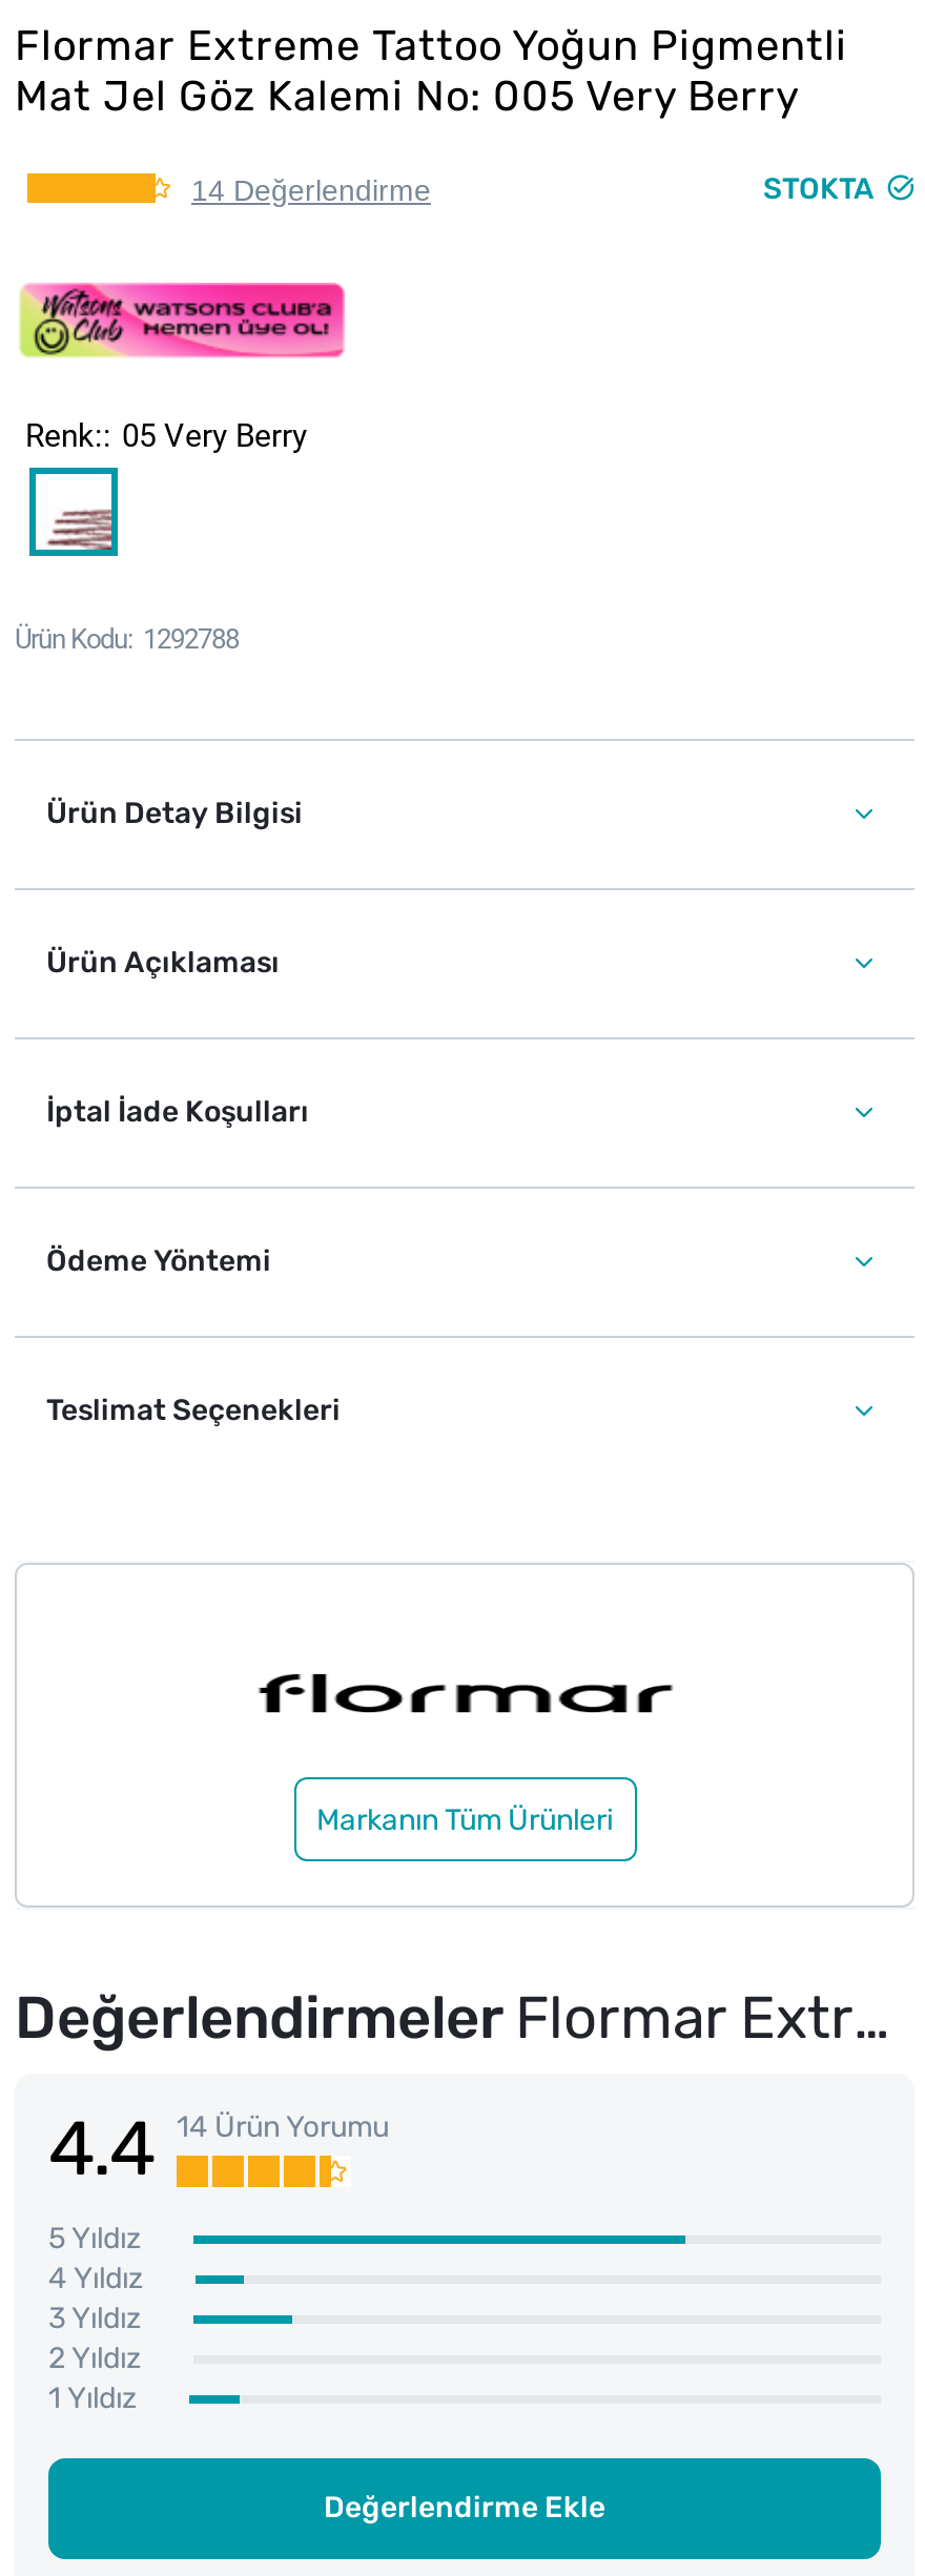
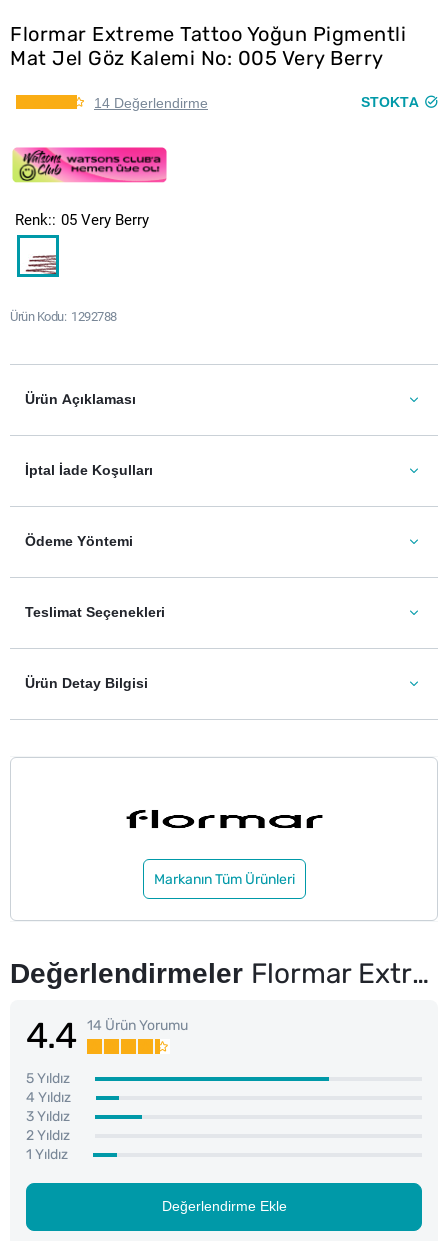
moved down: Ürün Detay Bilgisi

moved up: Ürün Açıklaması | İptal İade Koşulları | Ödeme Yöntemi | Teslimat Seçenekleri
